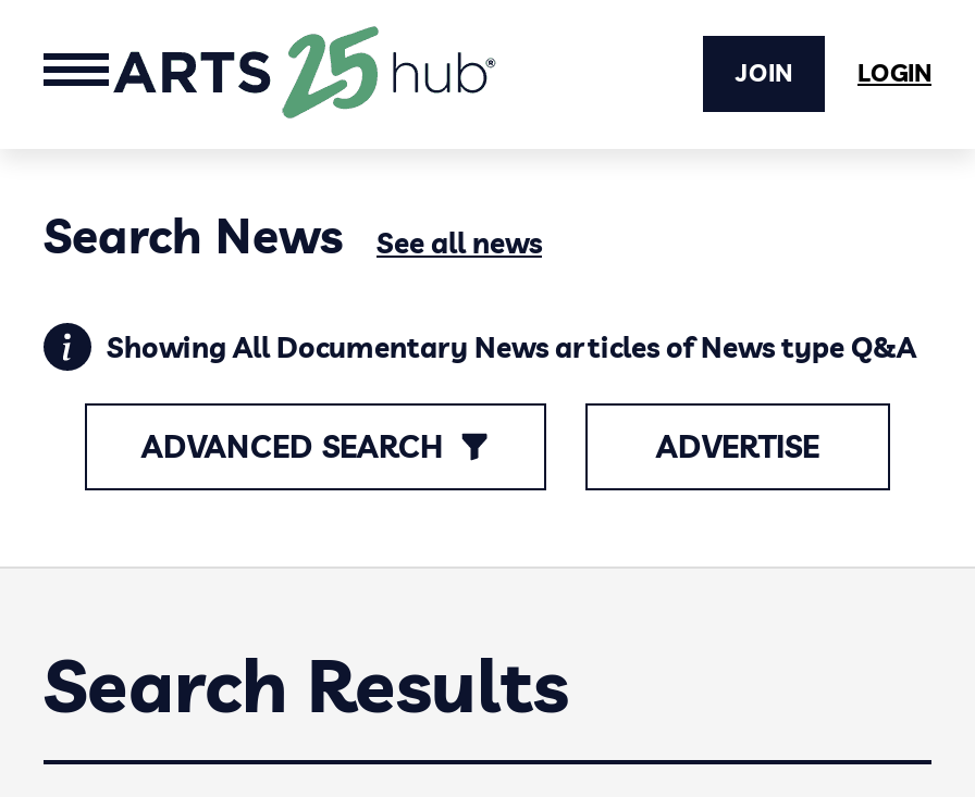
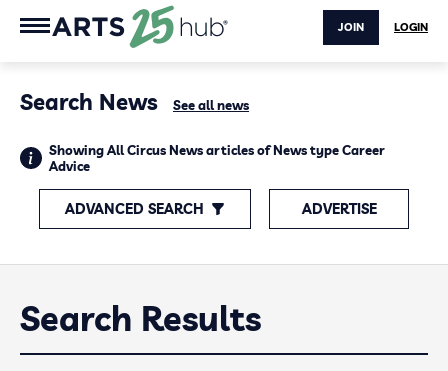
- Showing All Documentary News articles of News type Q&A
+ Showing All Circus News articles of News type Career
+ Advice
